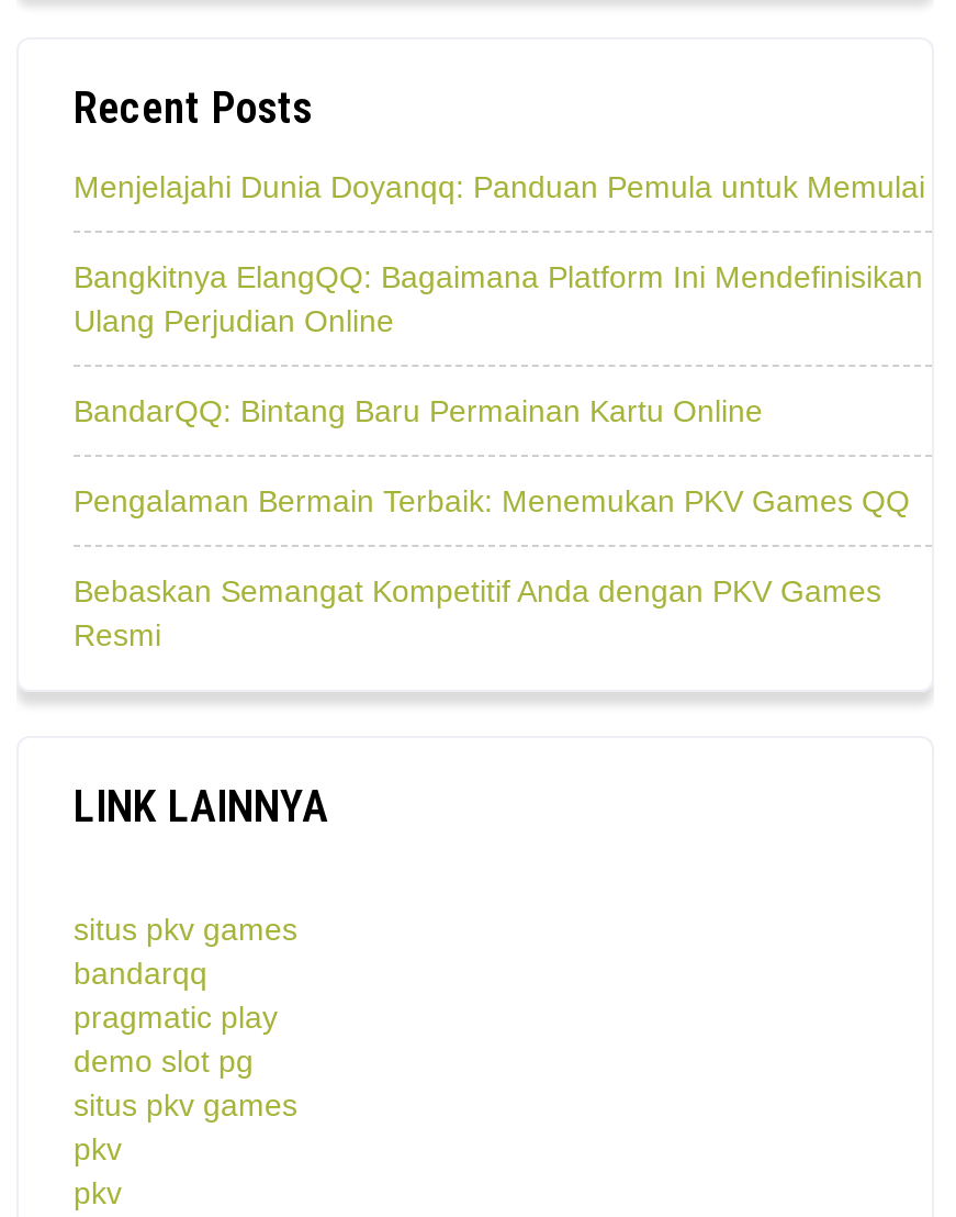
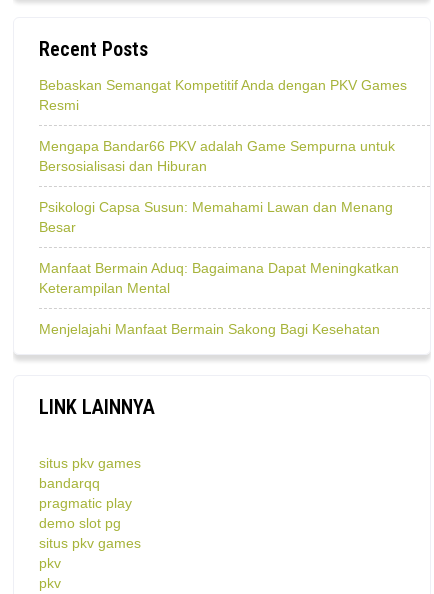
- Menjelajahi Dunia Doyanqq: Panduan Pemula untuk Memulai
- Bangkitnya ElangQQ: Bagaimana Platform Ini Mendefinisikan
- Ulang Perjudian Online
- BandarQQ: Bintang Baru Permainan Kartu Online
- Pengalaman Bermain Terbaik: Menemukan PKV Games QQ

moved up: Bebaskan Semangat Kompetitif Anda dengan PKV Games | Resmi

+ Mengapa Bandar66 PKV adalah Game Sempurna untuk
+ Bersosialisasi dan Hiburan
+ Psikologi Capsa Susun: Memahami Lawan dan Menang
+ Besar
+ Manfaat Bermain Aduq: Bagaimana Dapat Meningkatkan
+ Keterampilan Mental
+ Menjelajahi Manfaat Bermain Sakong Bagi Kesehatan
